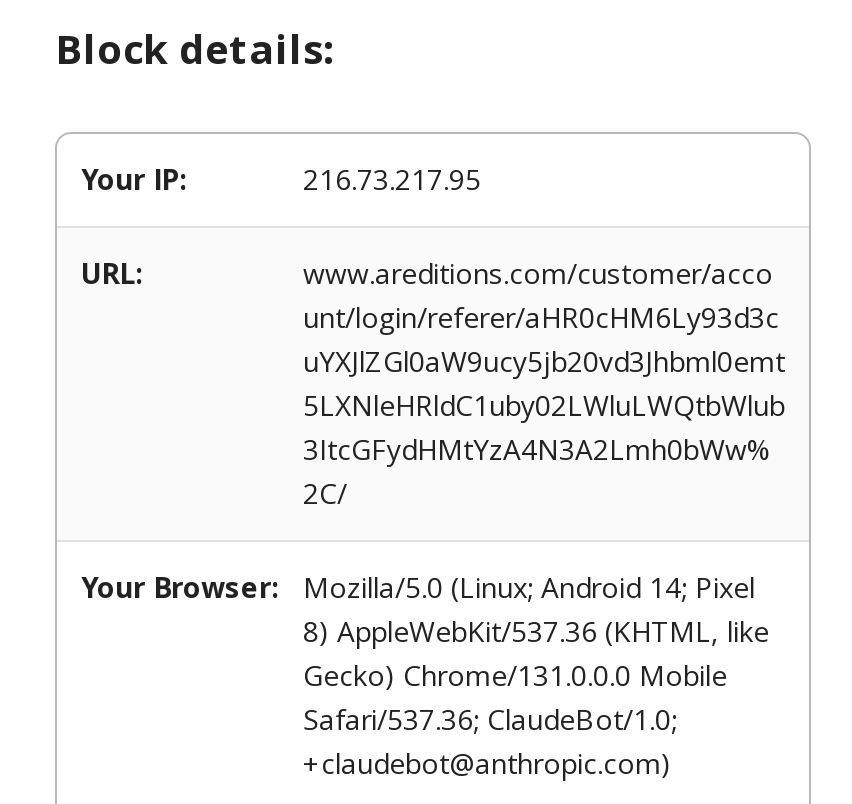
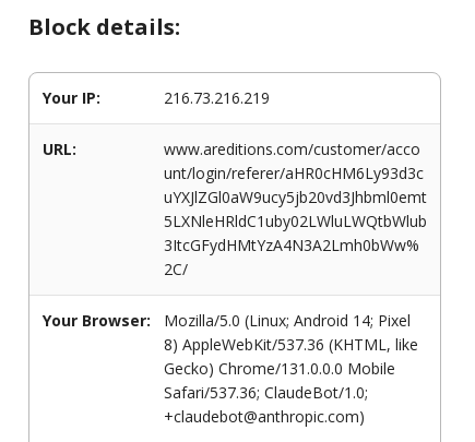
- 216.73.217.95
+ 216.73.216.219
